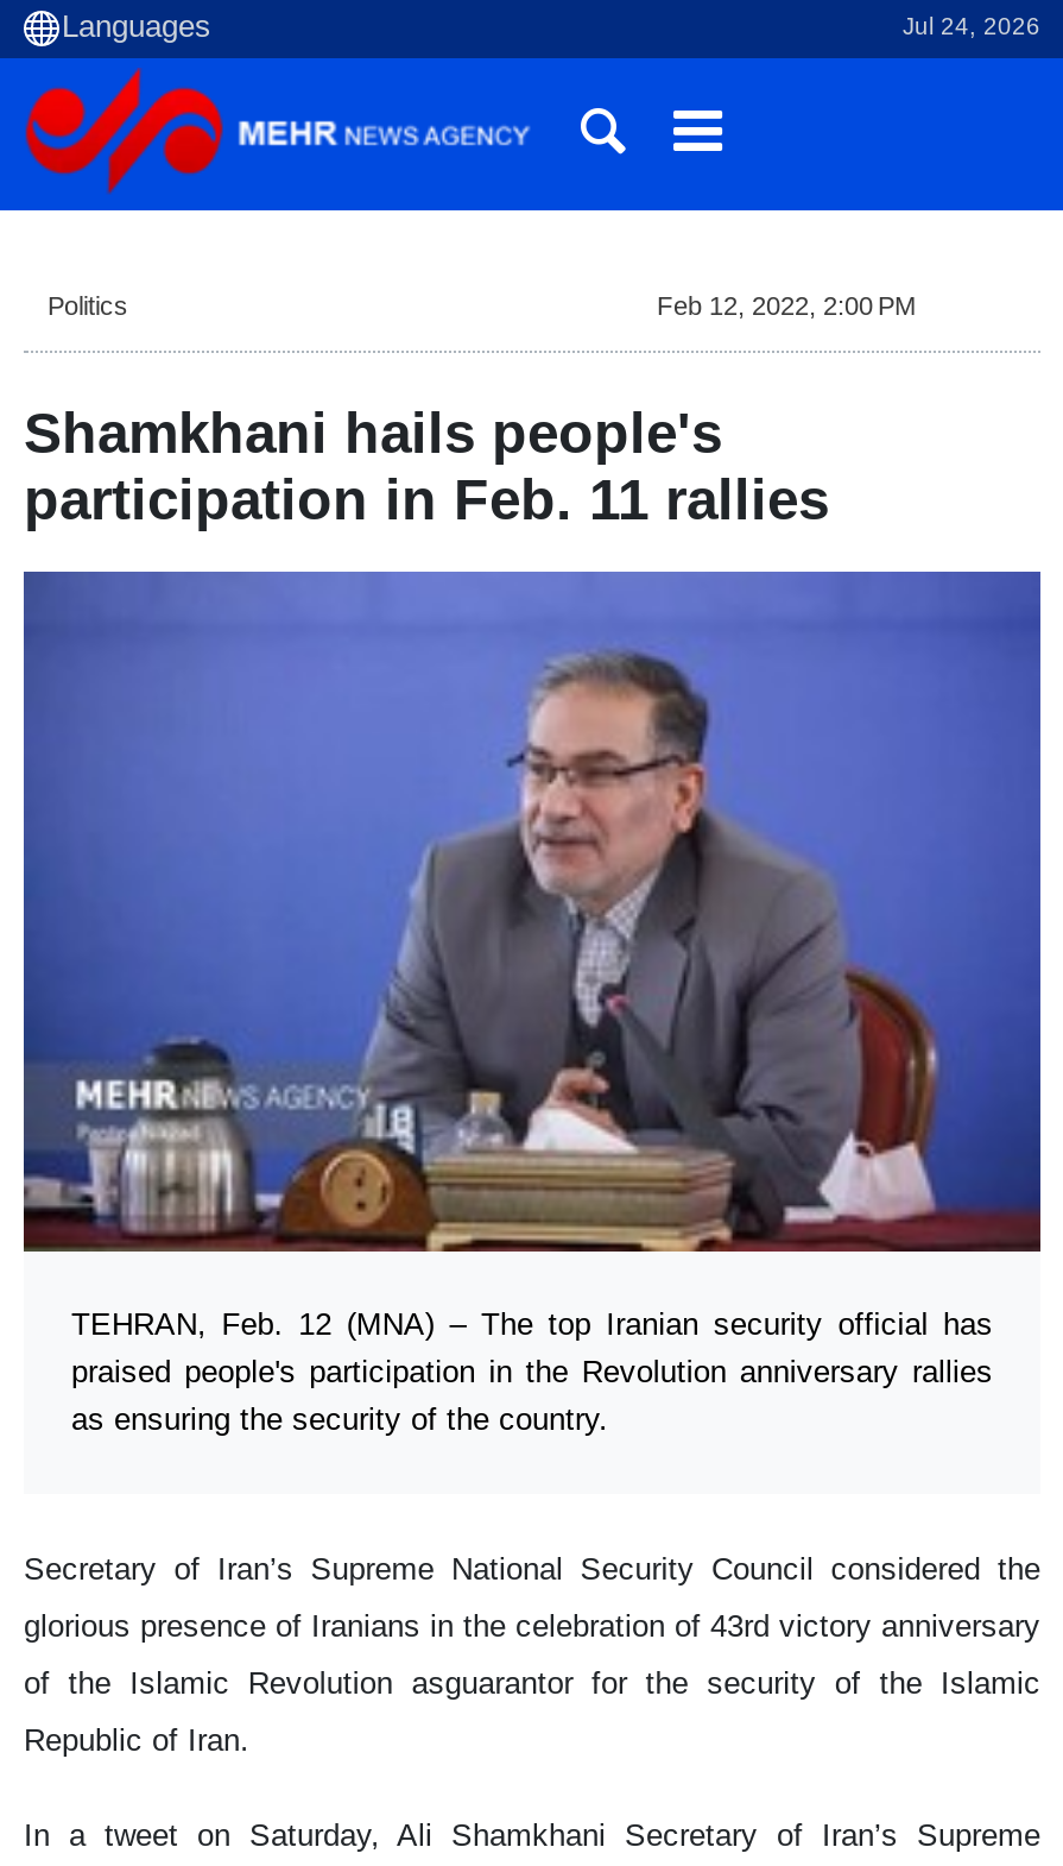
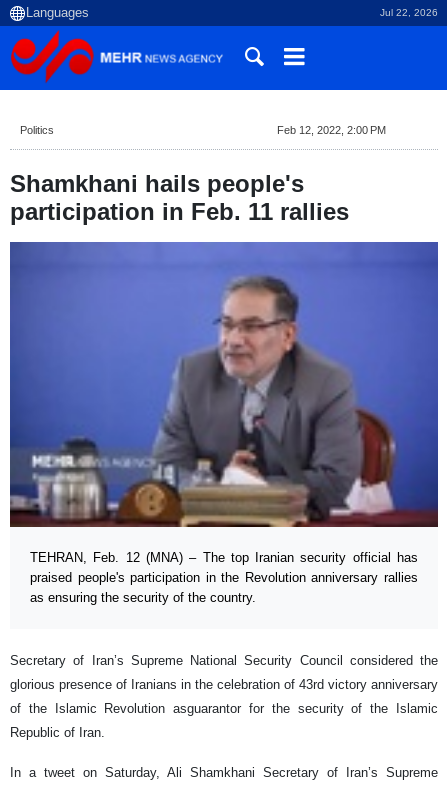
- Jul 24, 2026
+ Jul 22, 2026
